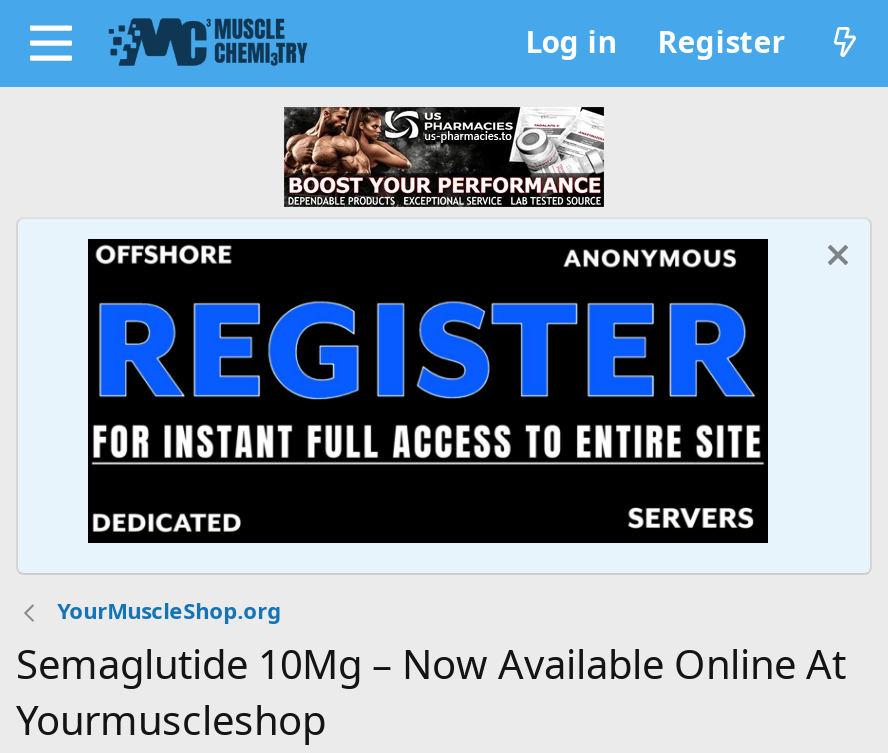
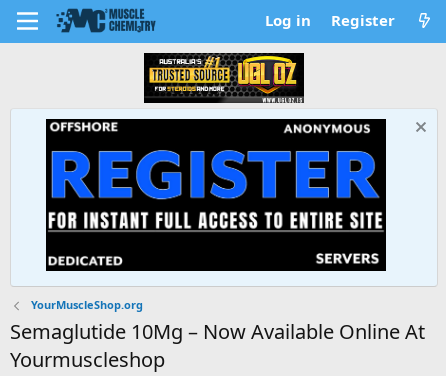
- [image]
+ [image]
